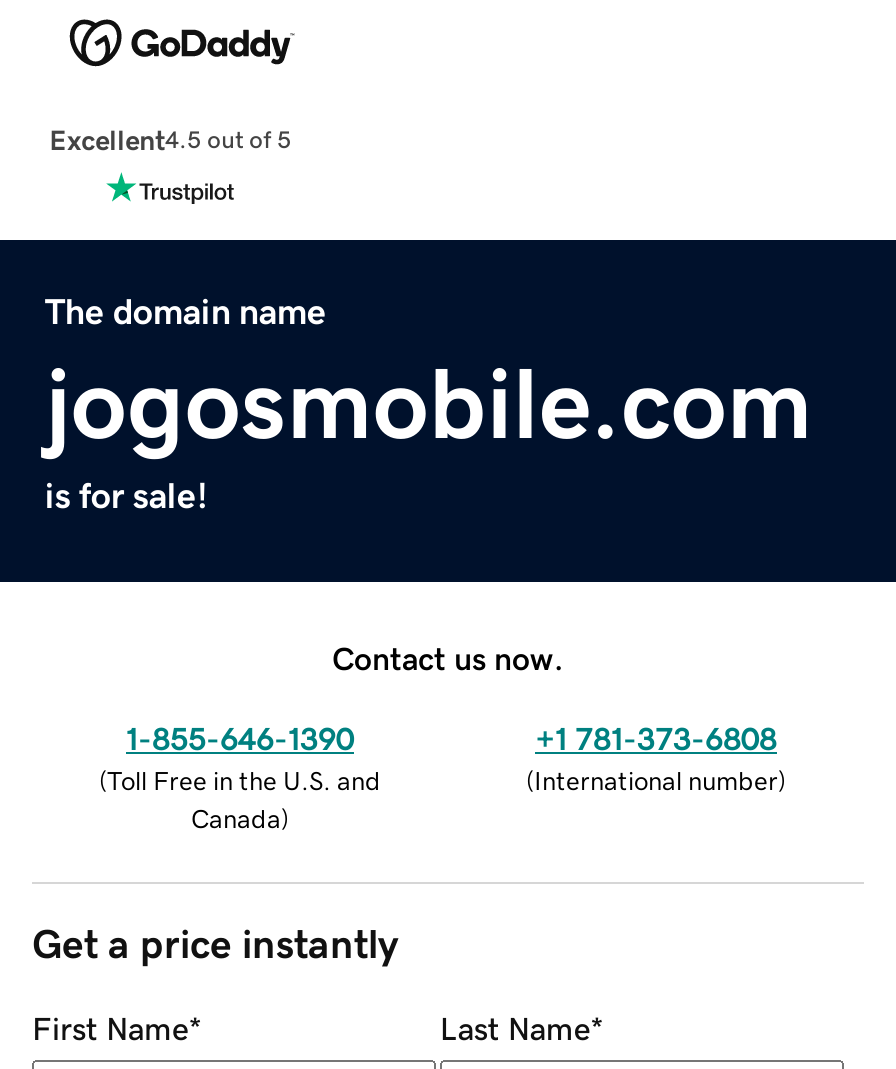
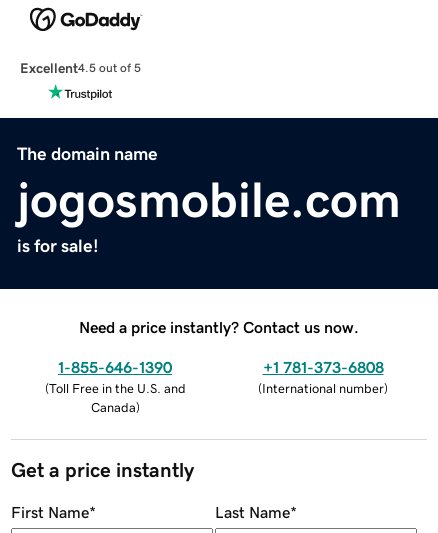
- Contact us now.
+ Need a price instantly? Contact us now.
